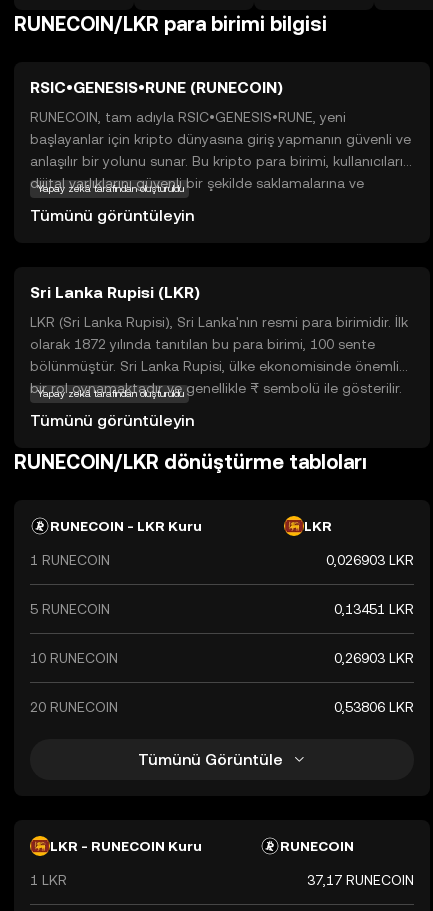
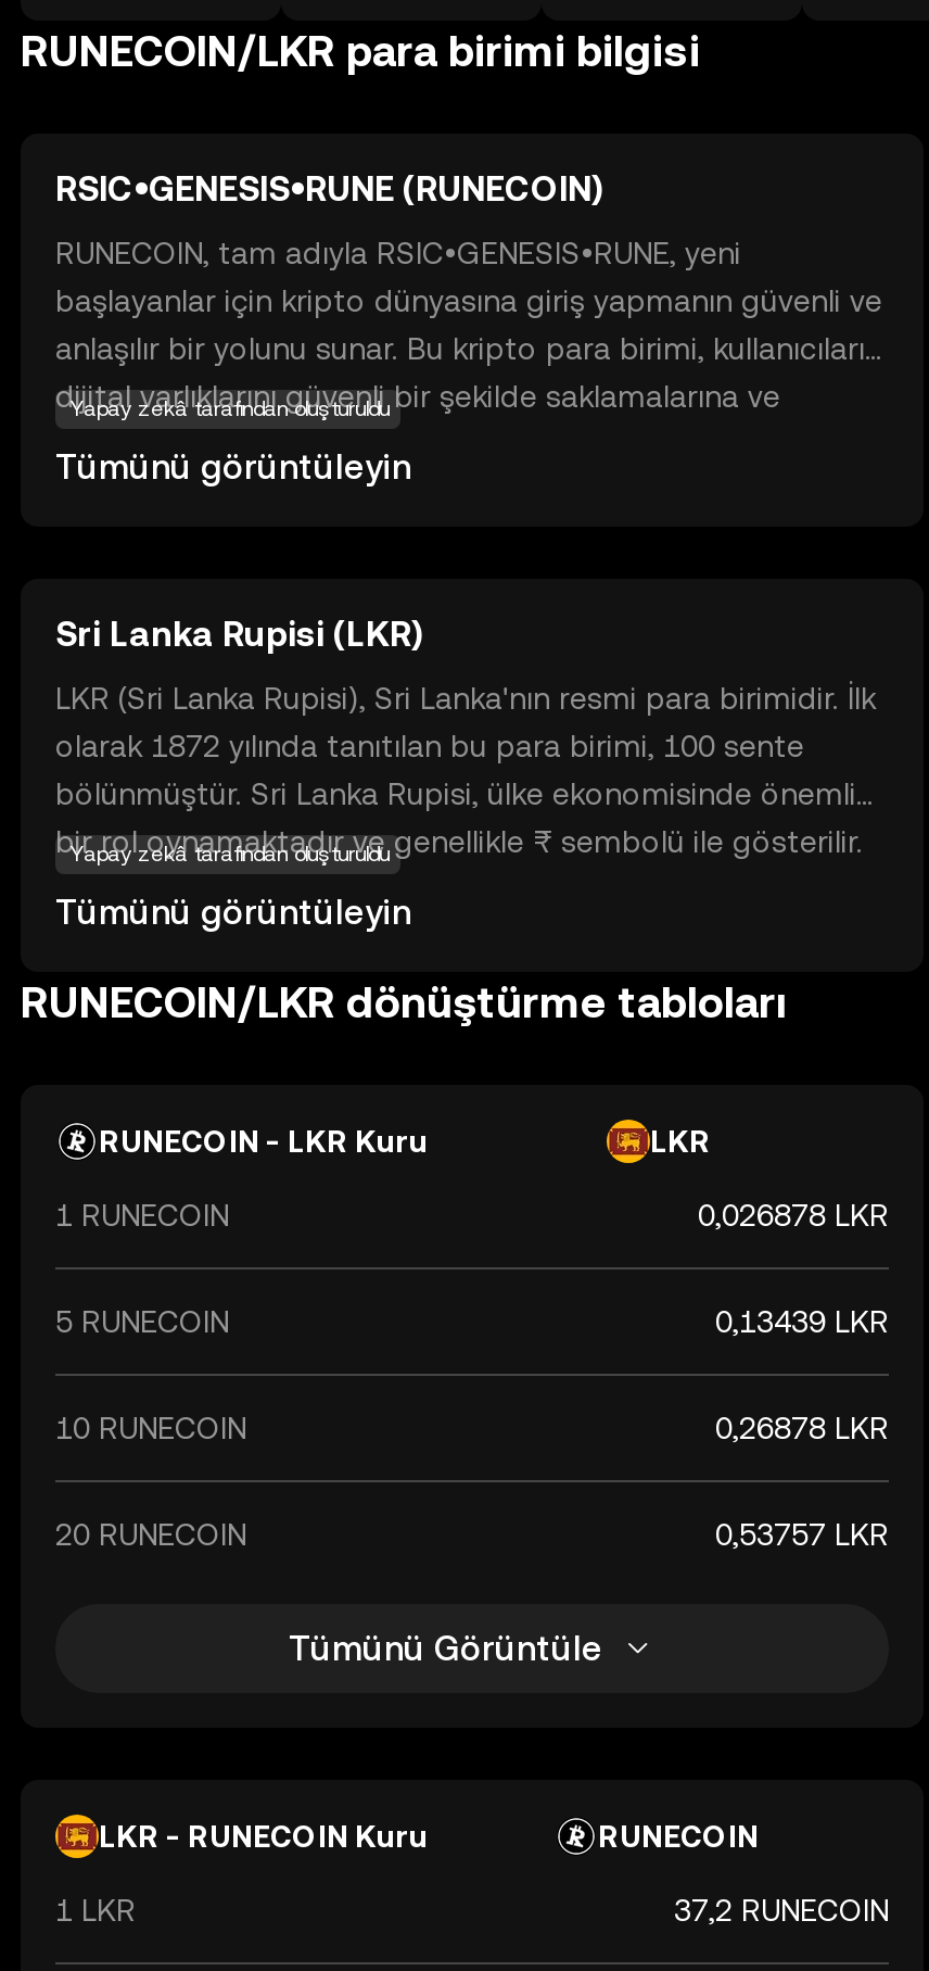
- 0,026903 LKR
+ 0,026878 LKR

- 0,13451 LKR
+ 0,13439 LKR

- 0,26903 LKR
+ 0,26878 LKR

- 0,53806 LKR
+ 0,53757 LKR

- 37,17 RUNECOIN
+ 37,2 RUNECOIN
